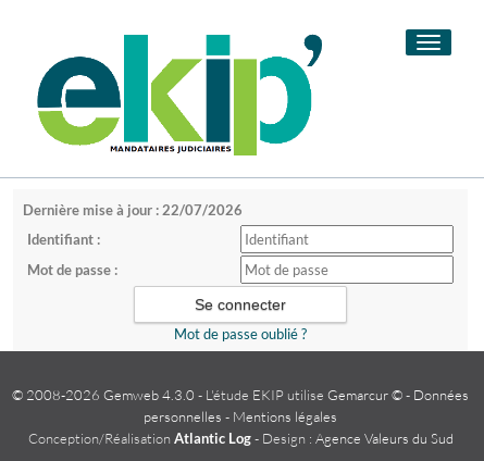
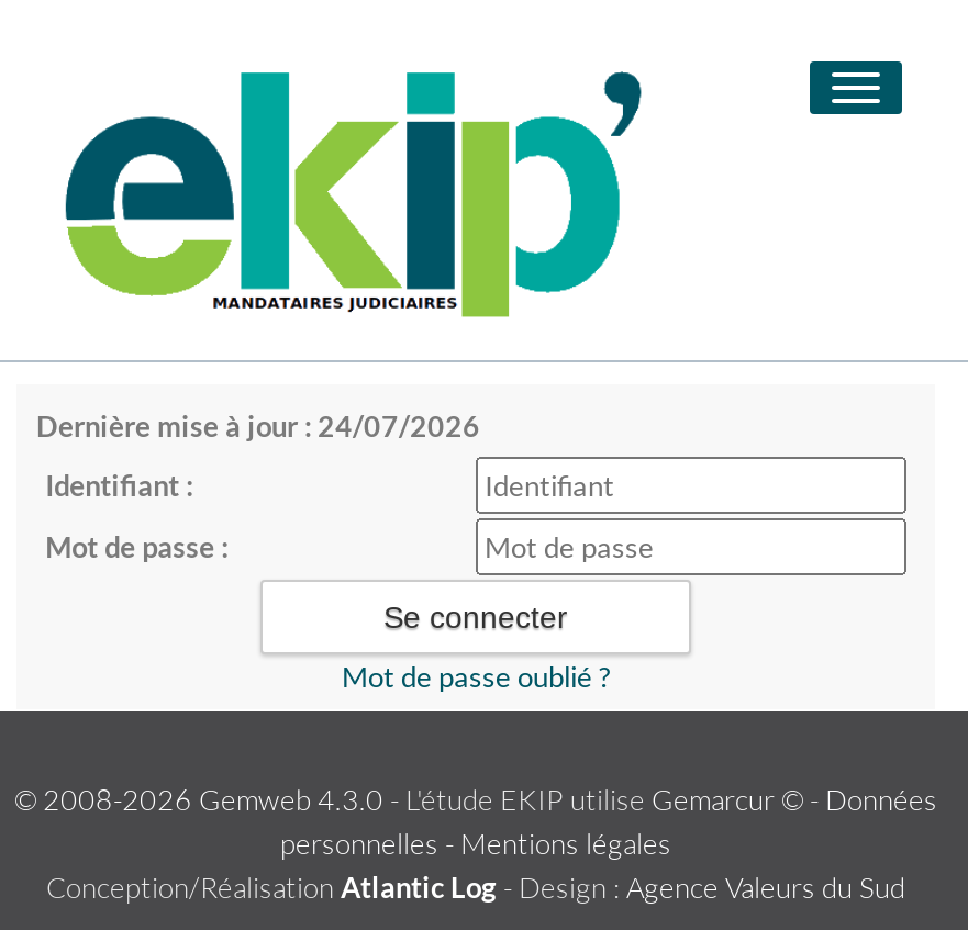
- Dernière mise à jour : 22/07/2026
+ Dernière mise à jour : 24/07/2026
